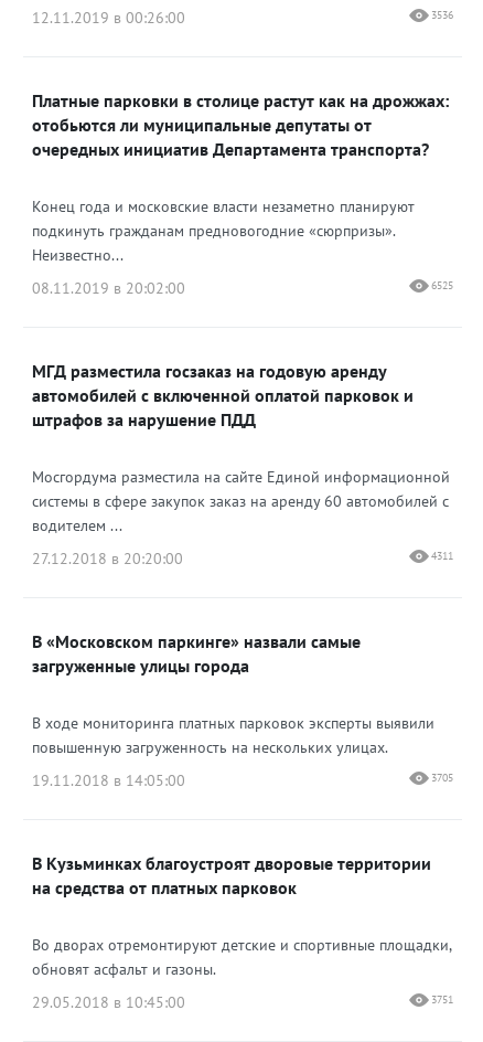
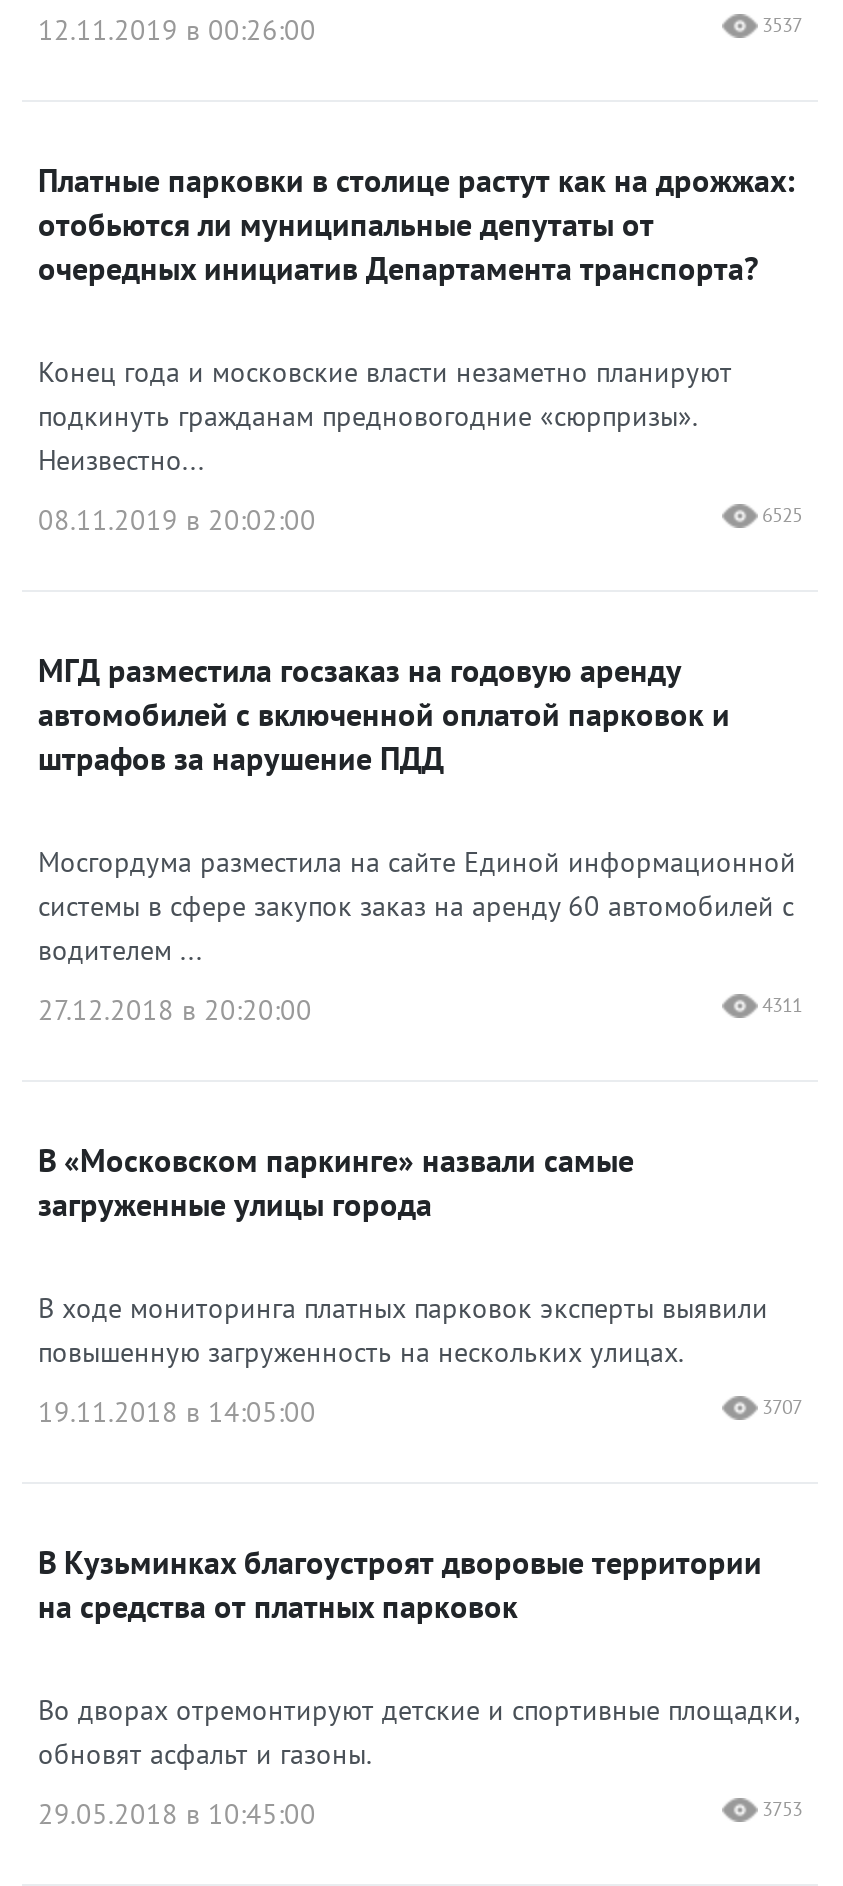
- 3536
+ 3537

- 3705
+ 3707

- 3751
+ 3753
